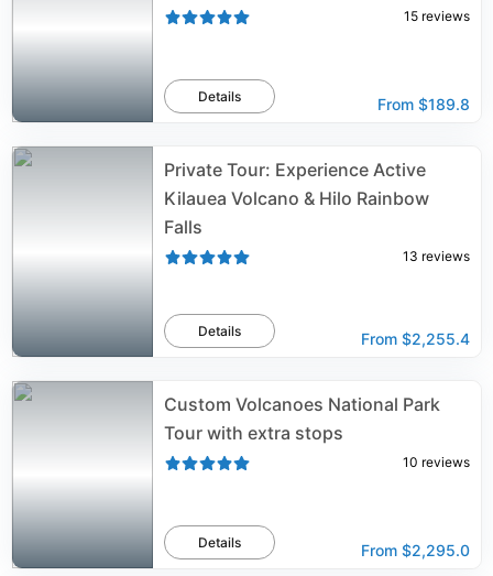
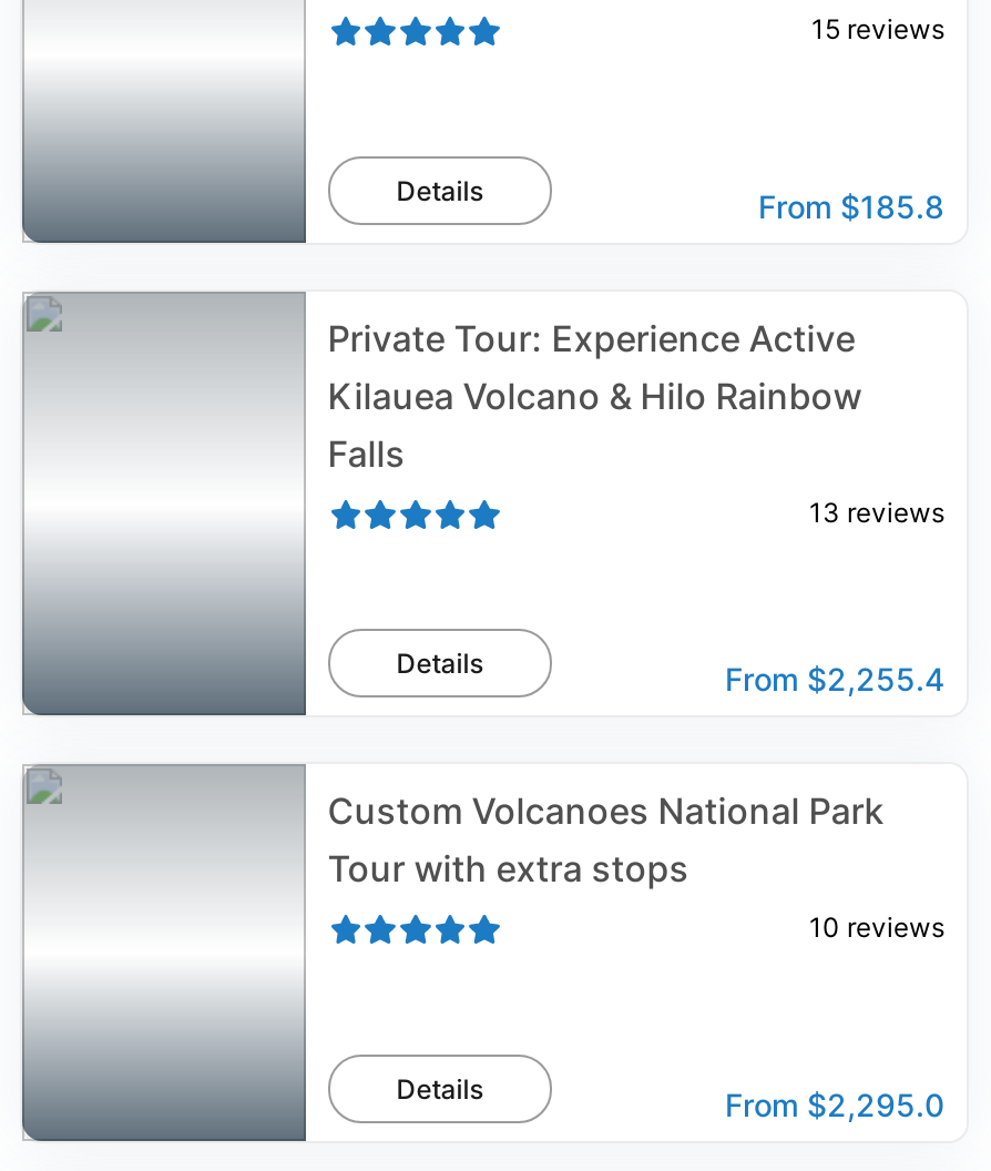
- From $189.8
+ From $185.8
